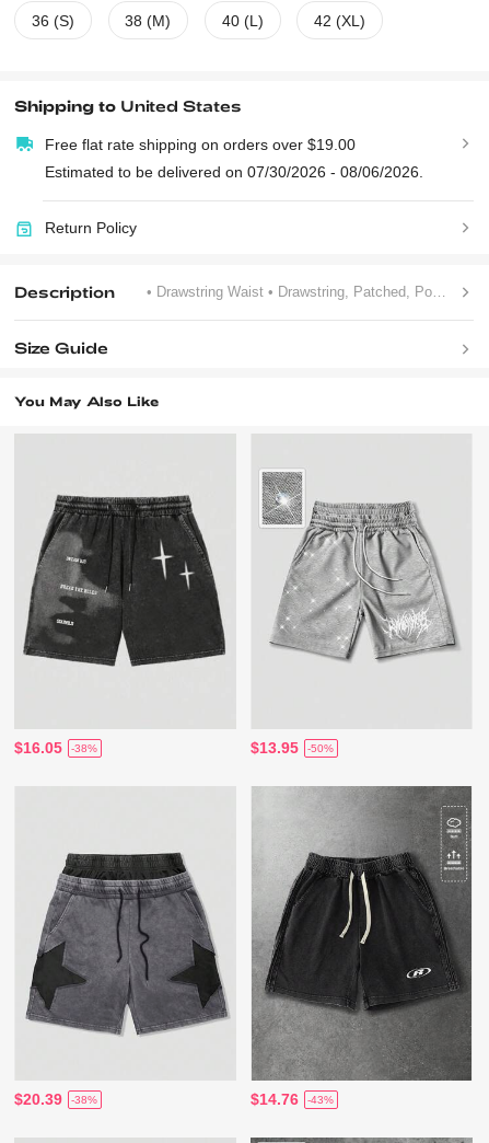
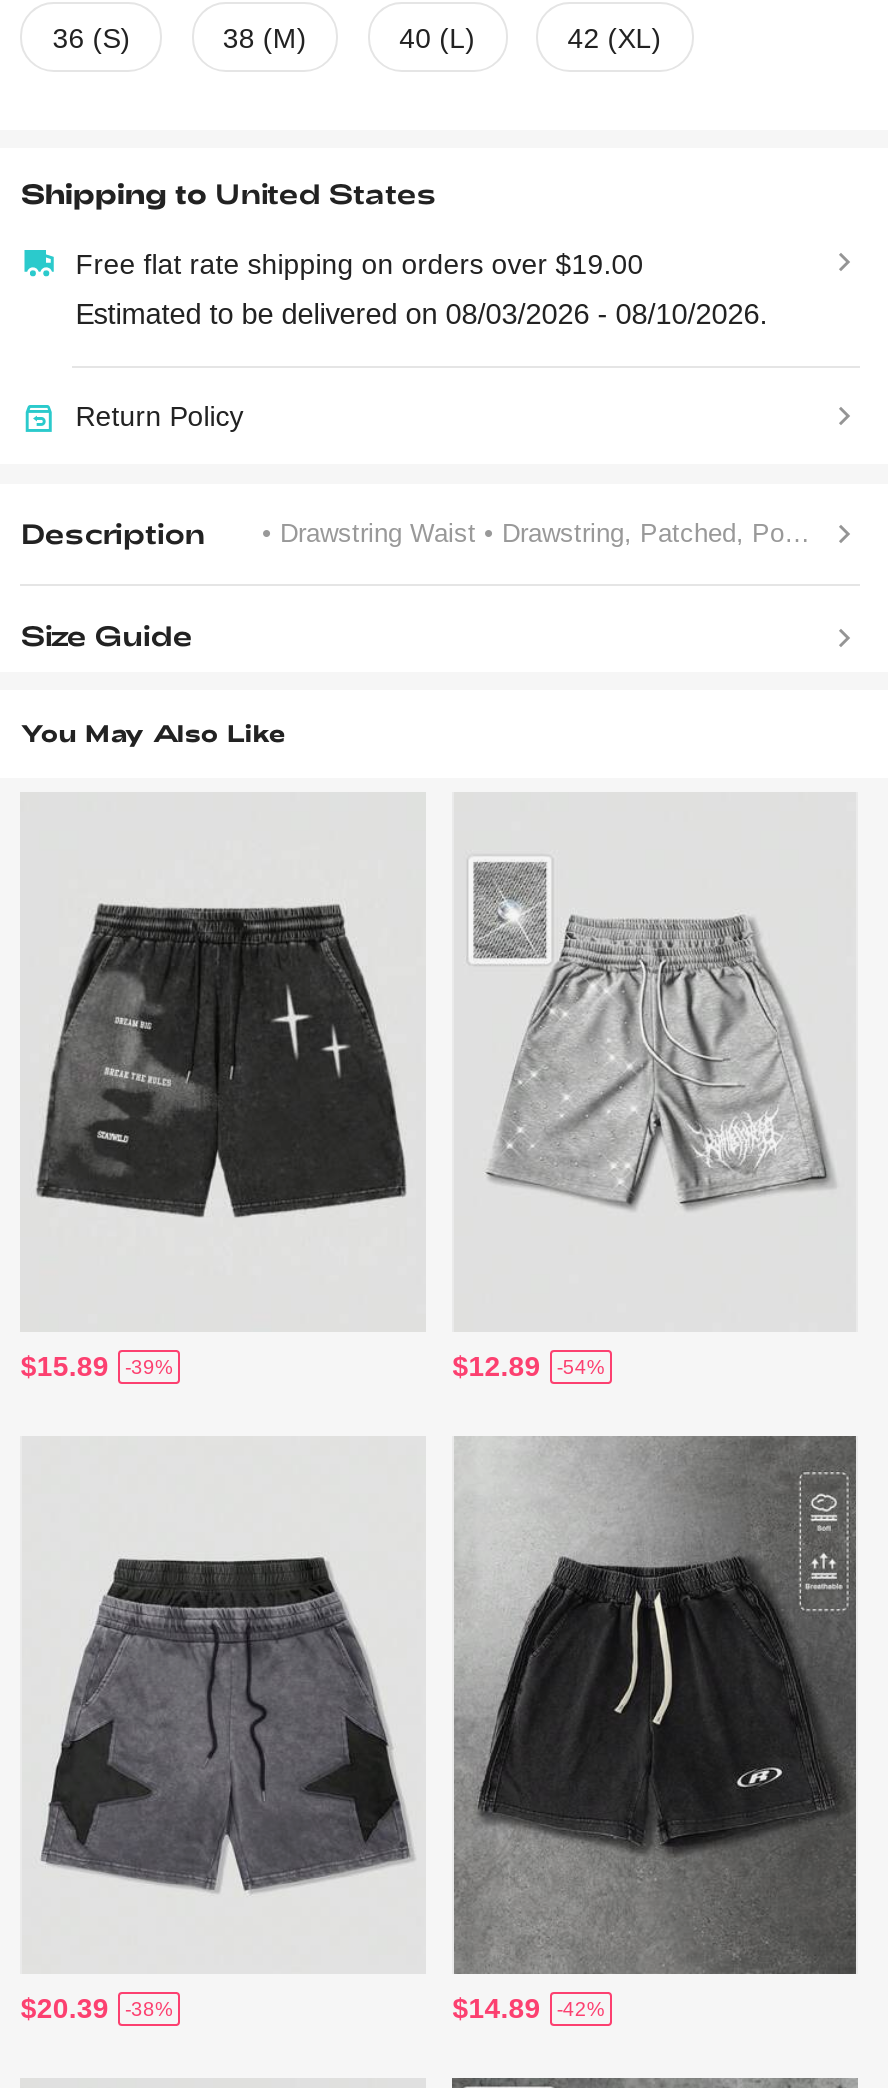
- Estimated to be delivered on 07/30/2026 - 08/06/2026.
+ Estimated to be delivered on 08/03/2026 - 08/10/2026.

- $16.05
+ $15.89

- -38%
+ -39%

- $13.95
+ $12.89

- -50%
+ -54%

- $14.76
+ $14.89

- -43%
+ -42%
